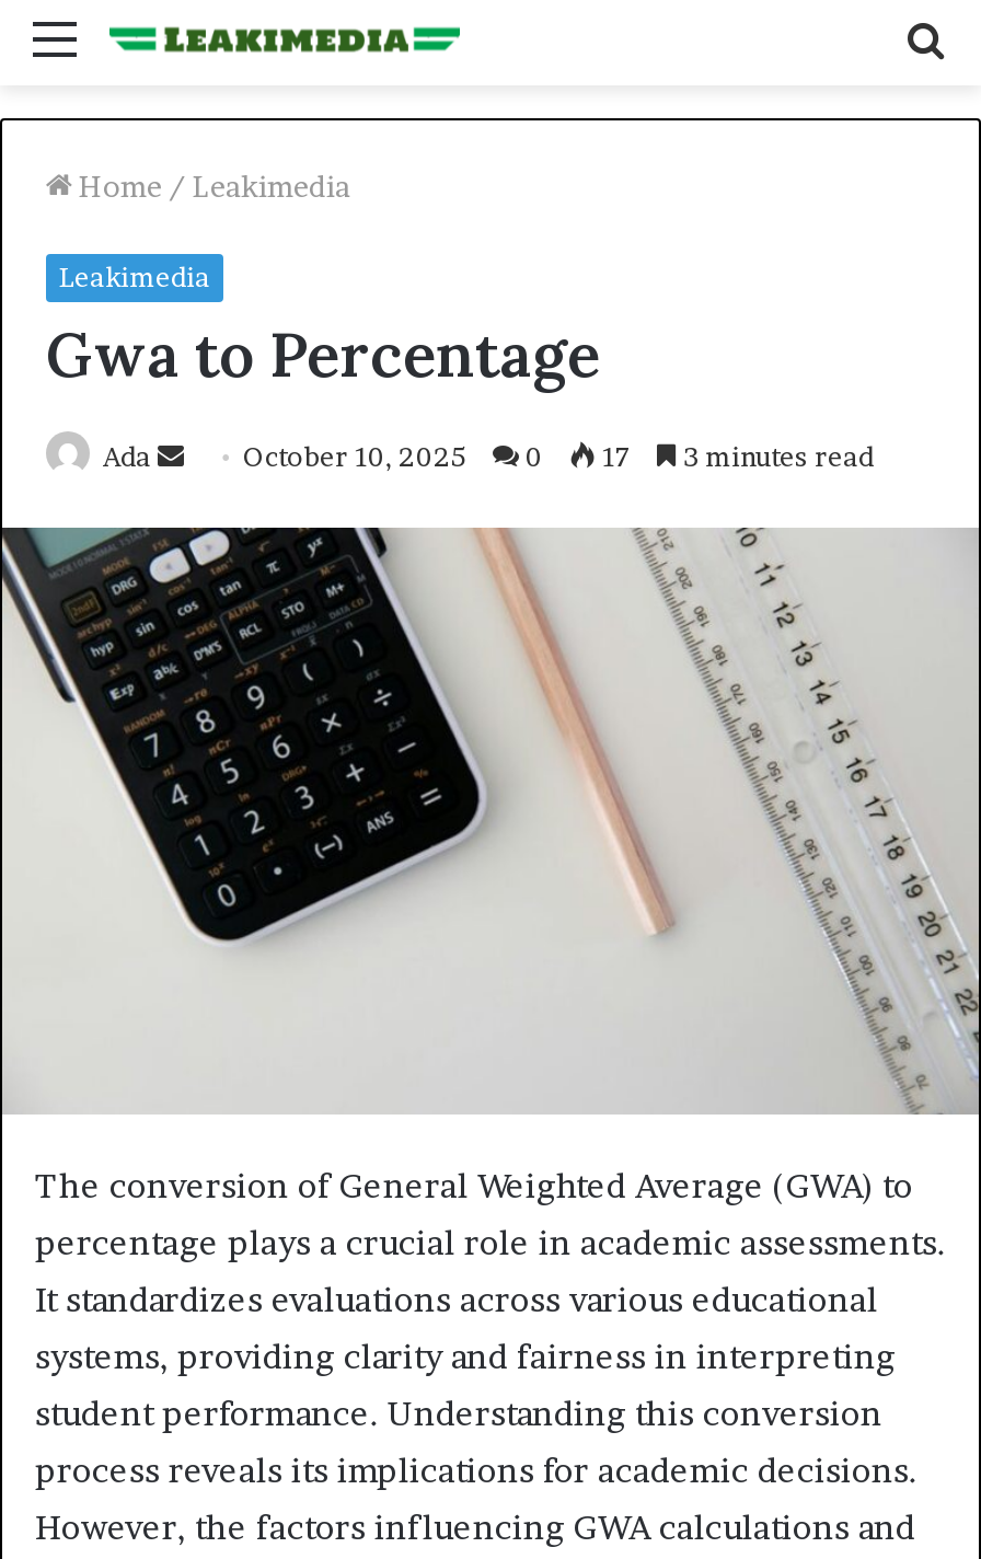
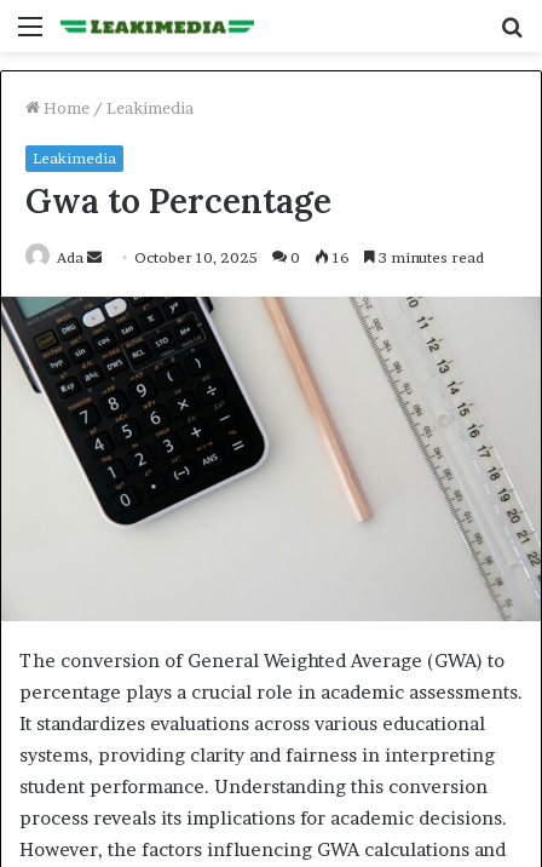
- 17
+ 16
